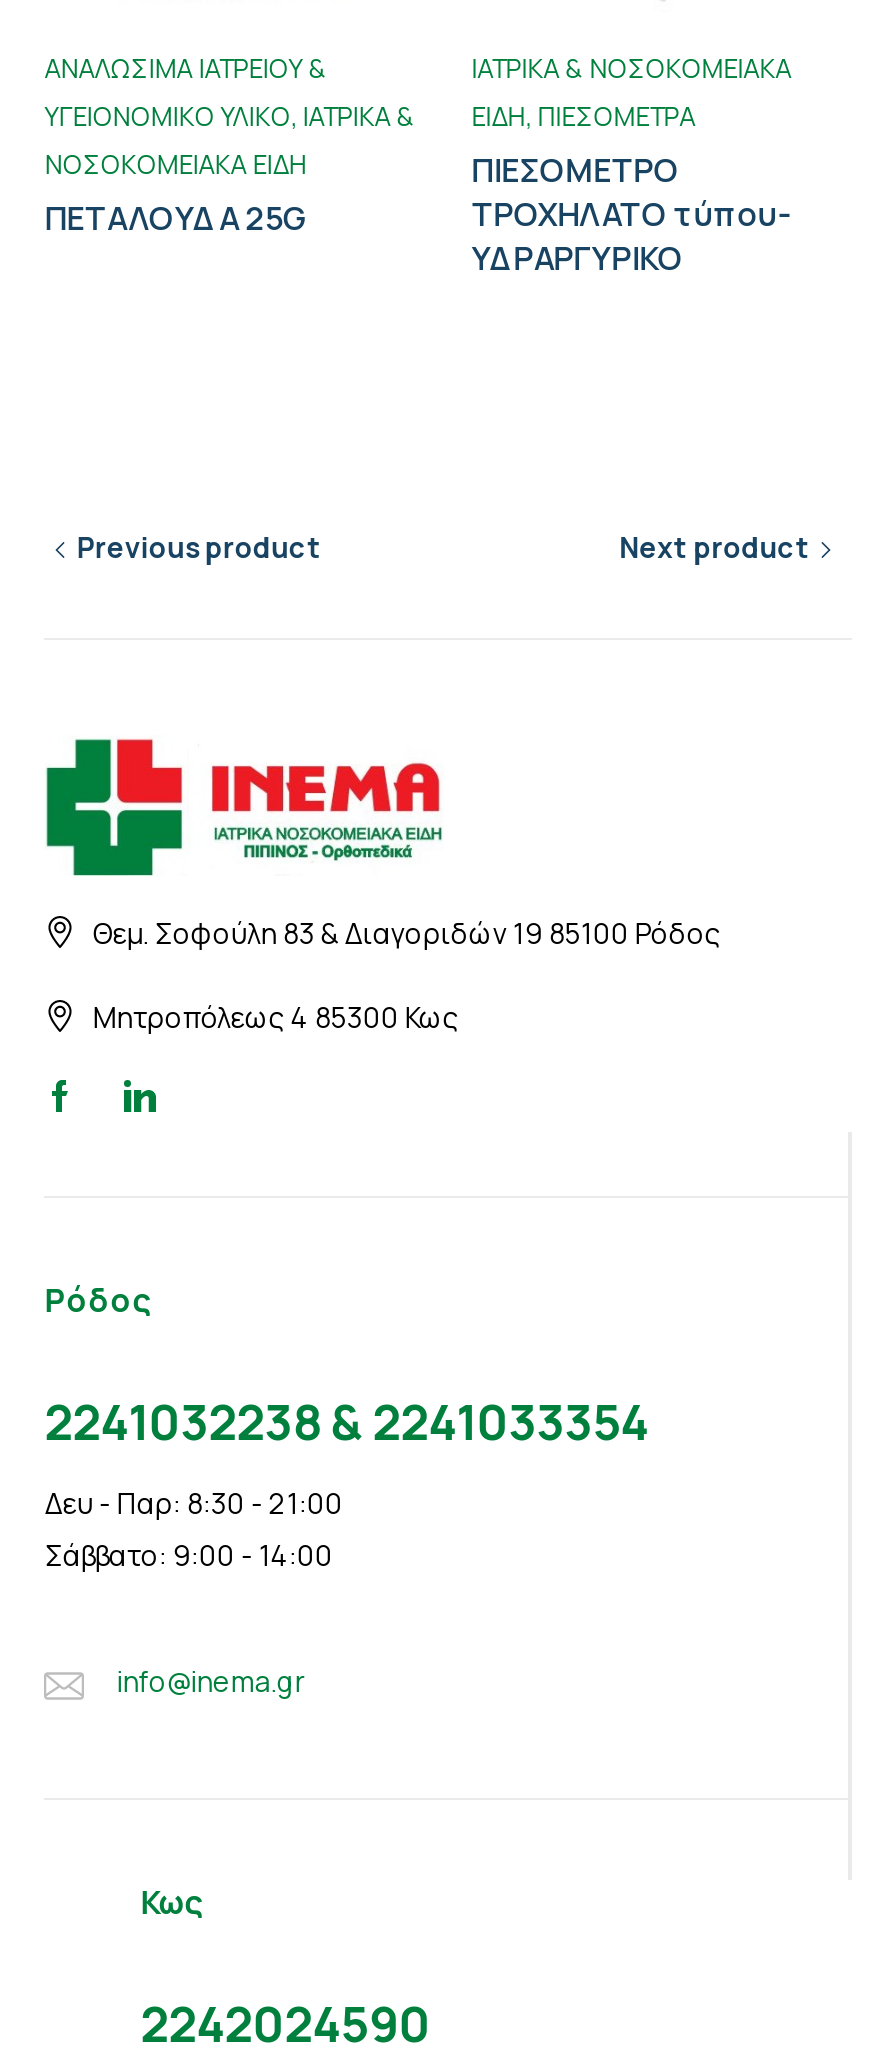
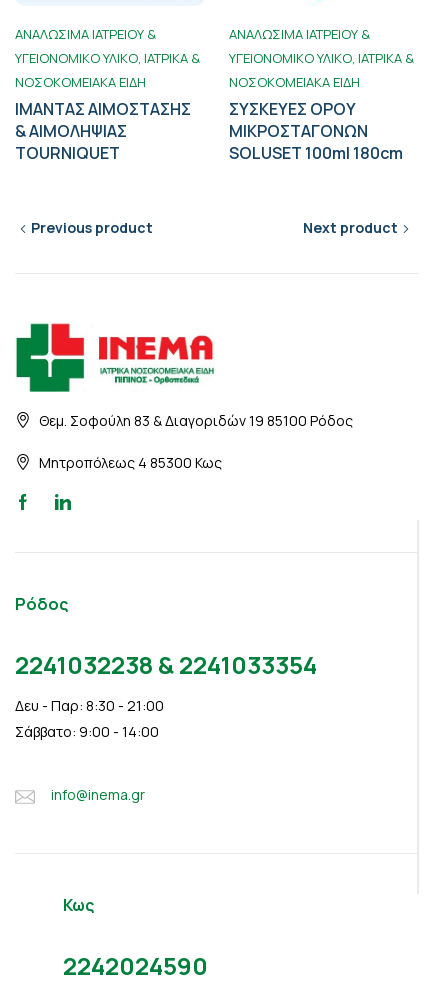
- ΙΑΤΡΙΚΑ & ΝΟΣΟΚΟΜΕΙΑΚΑ
- ΕΙΔΗ ΠΙΕΣΟΜΕΤΡΑ
- ΠΙΕΣΟΜΕΤΡΟ
- ΤΡΟΧΗΛΑΤΟ τύπου-
- ΥΔΡΑΡΓΥΡΙΚΟ
+ ΑΝΑΛΩΣΙΜΑ ΙΑΤΡΕΙΟΥ &
+ ΥΓΕΙΟΝΟΜΙΚΟ ΥΛΙΚΟ ΙΑΤΡΙΚΑ &
+ ΝΟΣΟΚΟΜΕΙΑΚΑ ΕΙΔΗ
+ ΣΥΣΚΕΥΕΣ ΟΡΟΥ
+ ΜΙΚΡΟΣΤΑΓΟΝΩΝ
+ SOLUSET 100ml 180cm

- ΠΕΤΑΛΟΥΔΑ 25G
+ ΙΜΑΝΤΑΣ ΑΙΜΟΣΤΑΣΗΣ
+ & ΑΙΜΟΛΗΨΙΑΣ
+ TOURNIQUET
